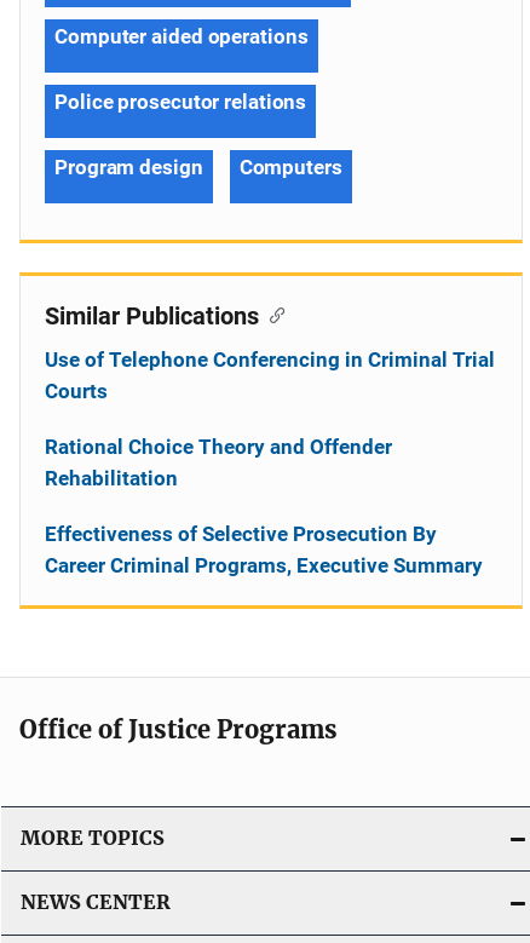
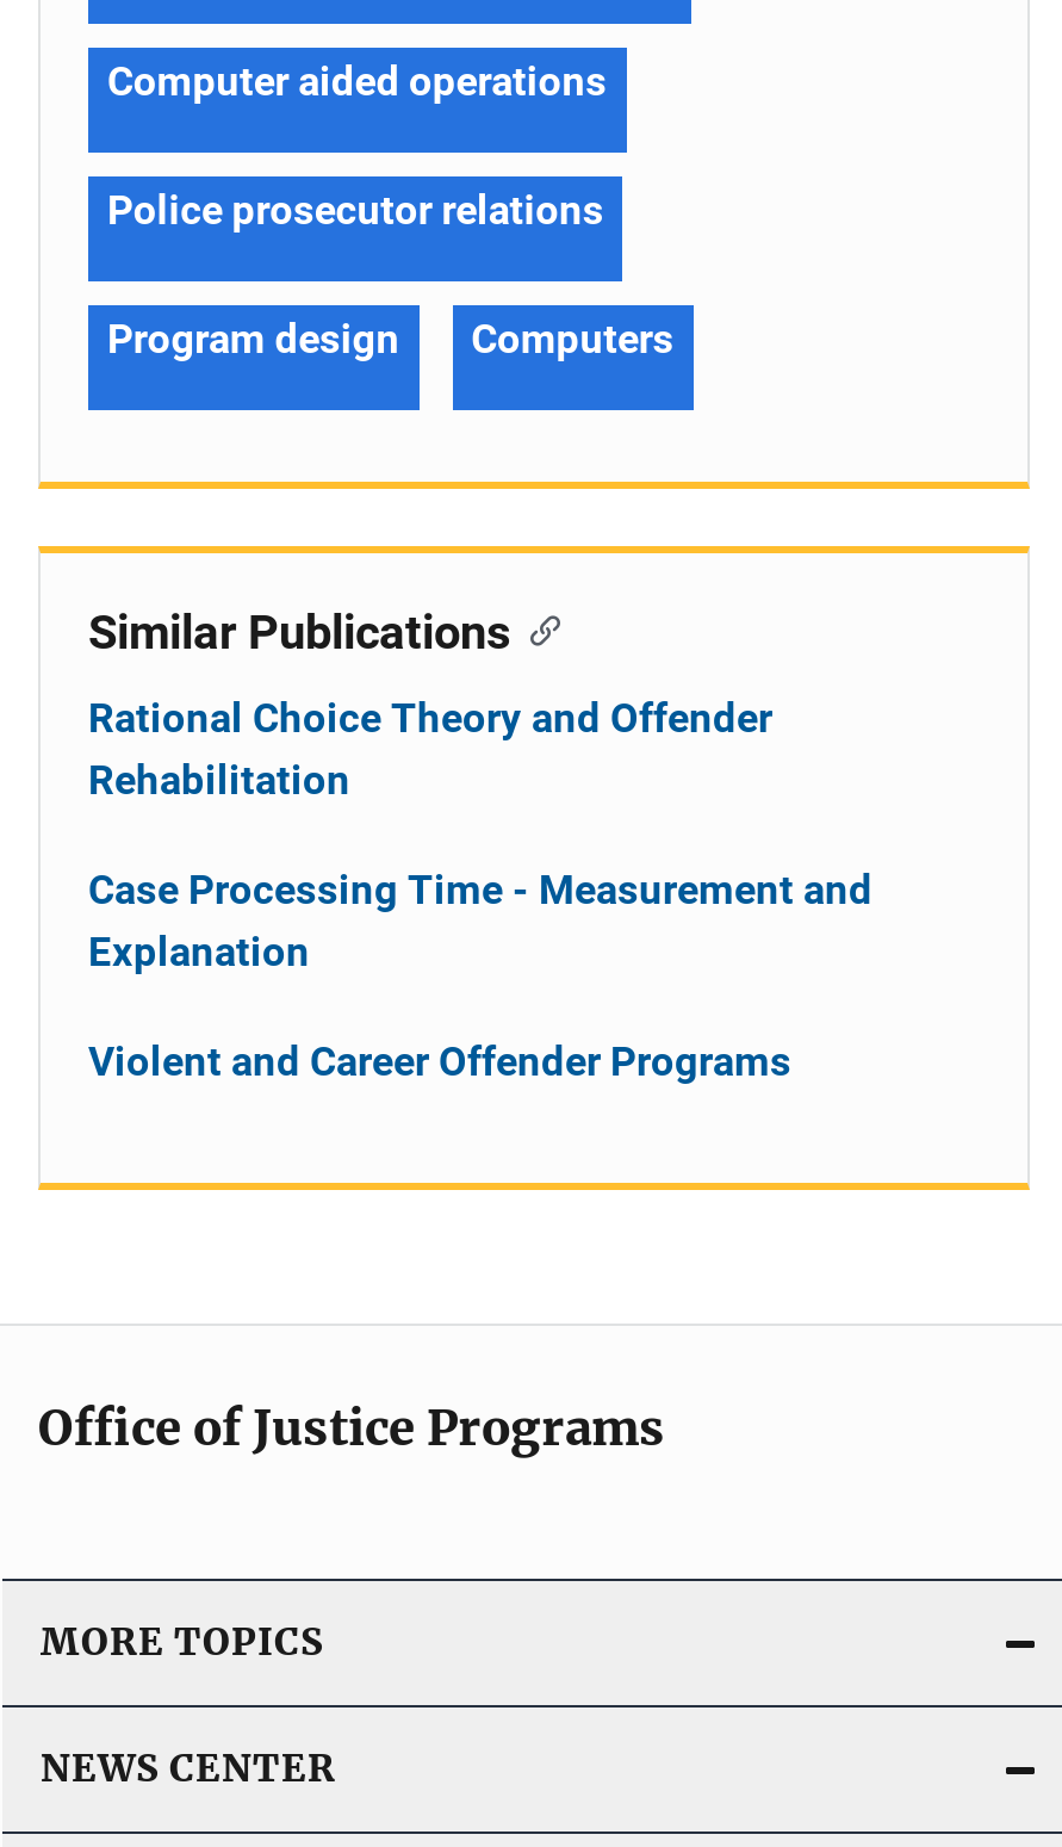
- Use of Telephone Conferencing in Criminal Trial
- Courts

moved up: Rational Choice Theory and Offender | Rehabilitation

- Effectiveness of Selective Prosecution By
- Career Criminal Programs, Executive Summary
+ Case Processing Time - Measurement and
+ Explanation
+ Violent and Career Offender Programs
